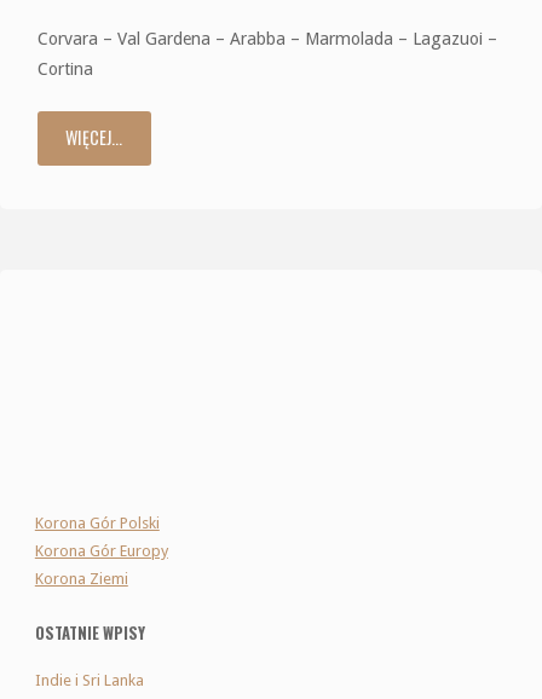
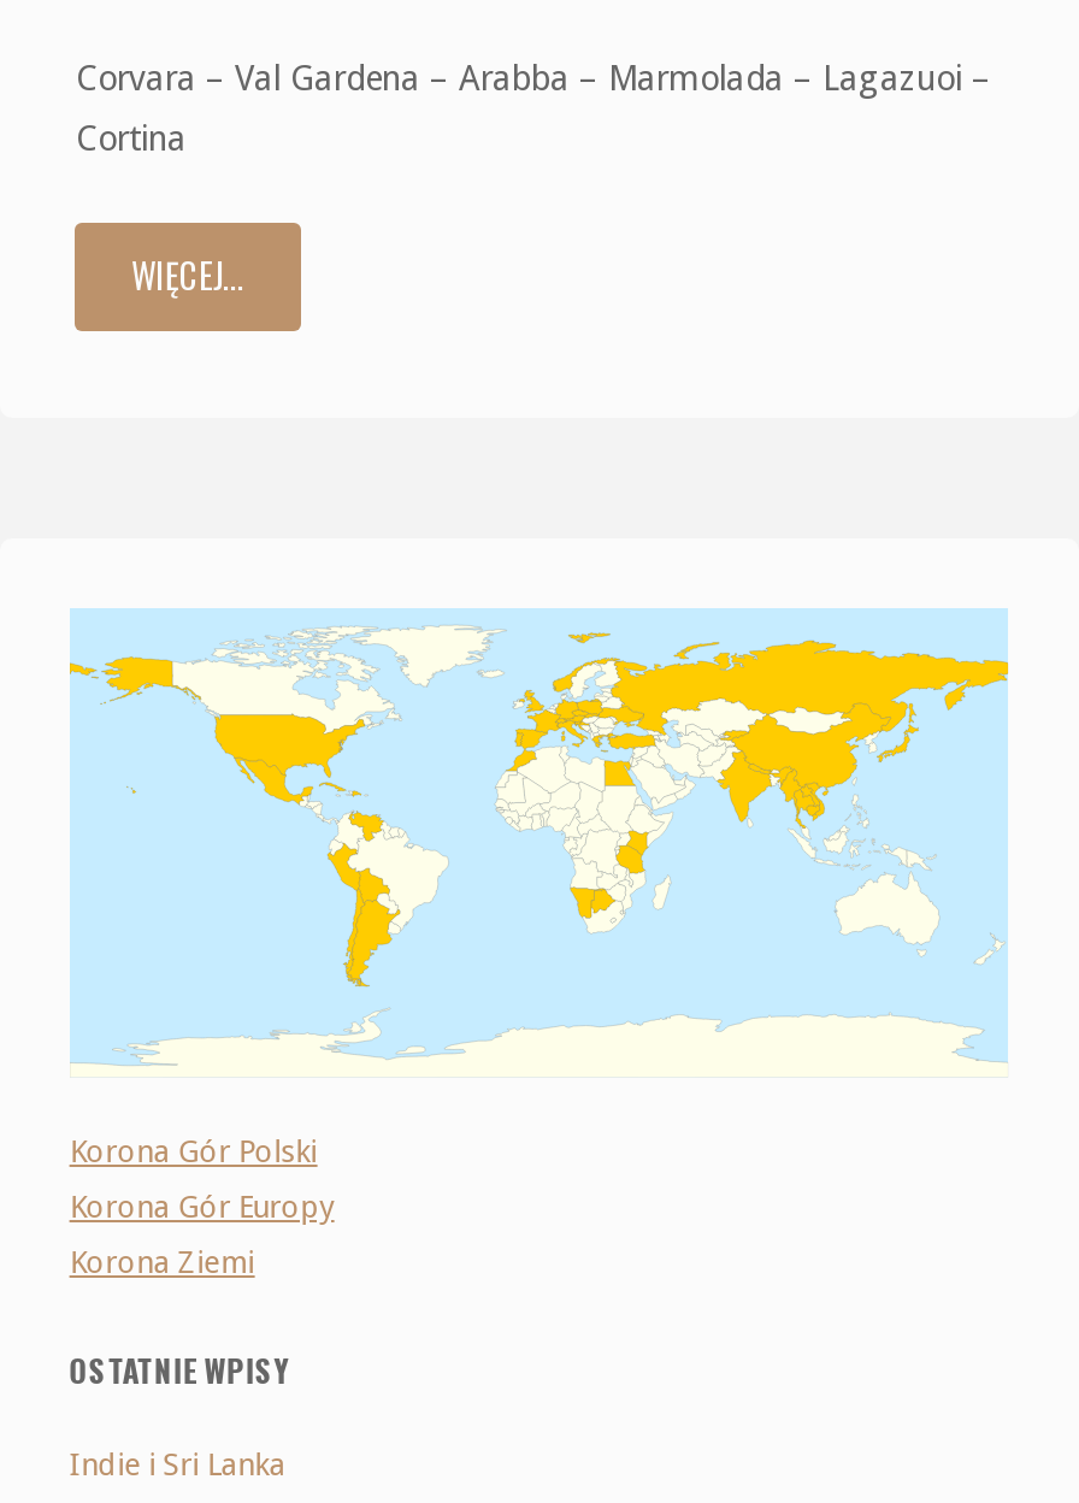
+ [image]
